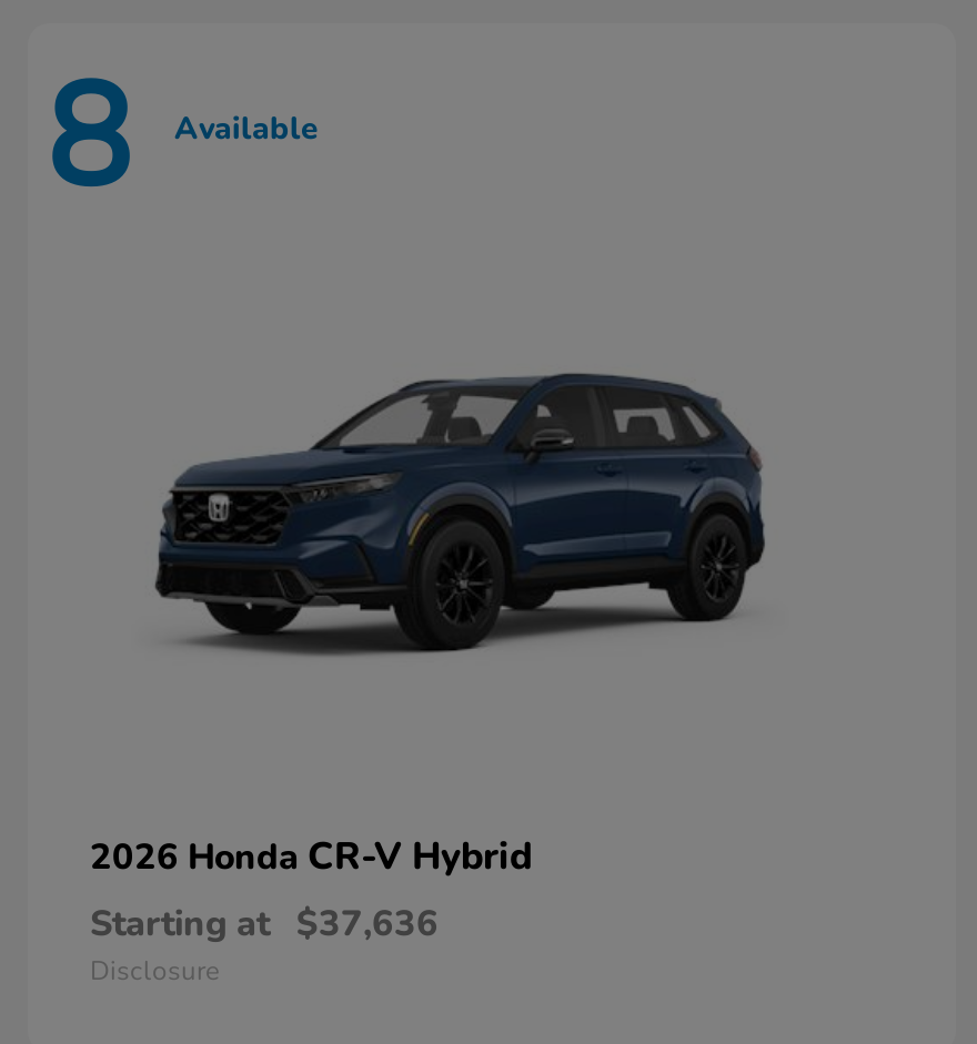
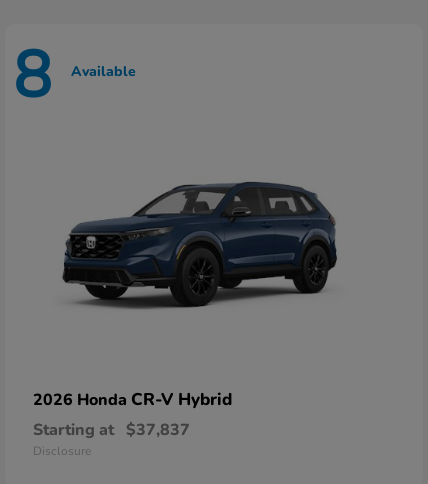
- Starting at $37,636
+ Starting at $37,837
